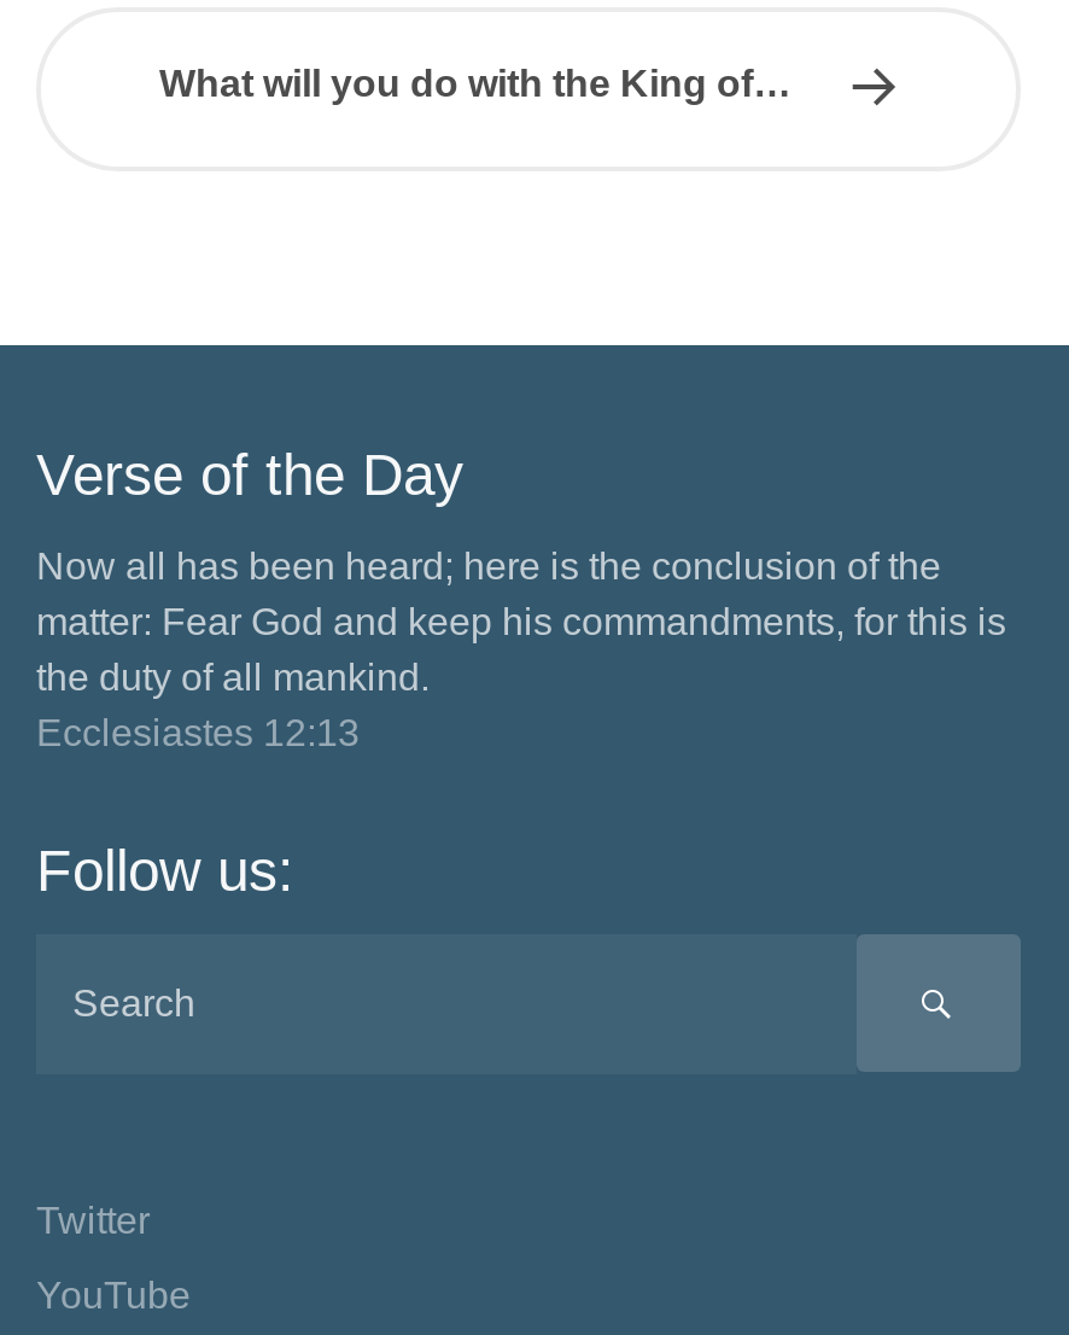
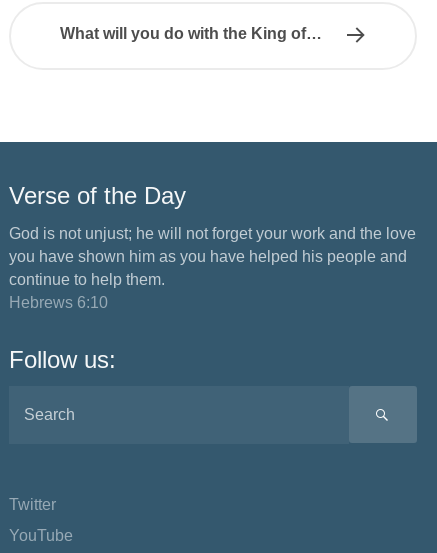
- Now all has been heard; here is the conclusion of the
- matter: Fear God and keep his commandments, for this is
- the duty of all mankind.
- Ecclesiastes 12:13
+ God is not unjust; he will not forget your work and the love
+ you have shown him as you have helped his people and
+ continue to help them.
+ Hebrews 6:10
